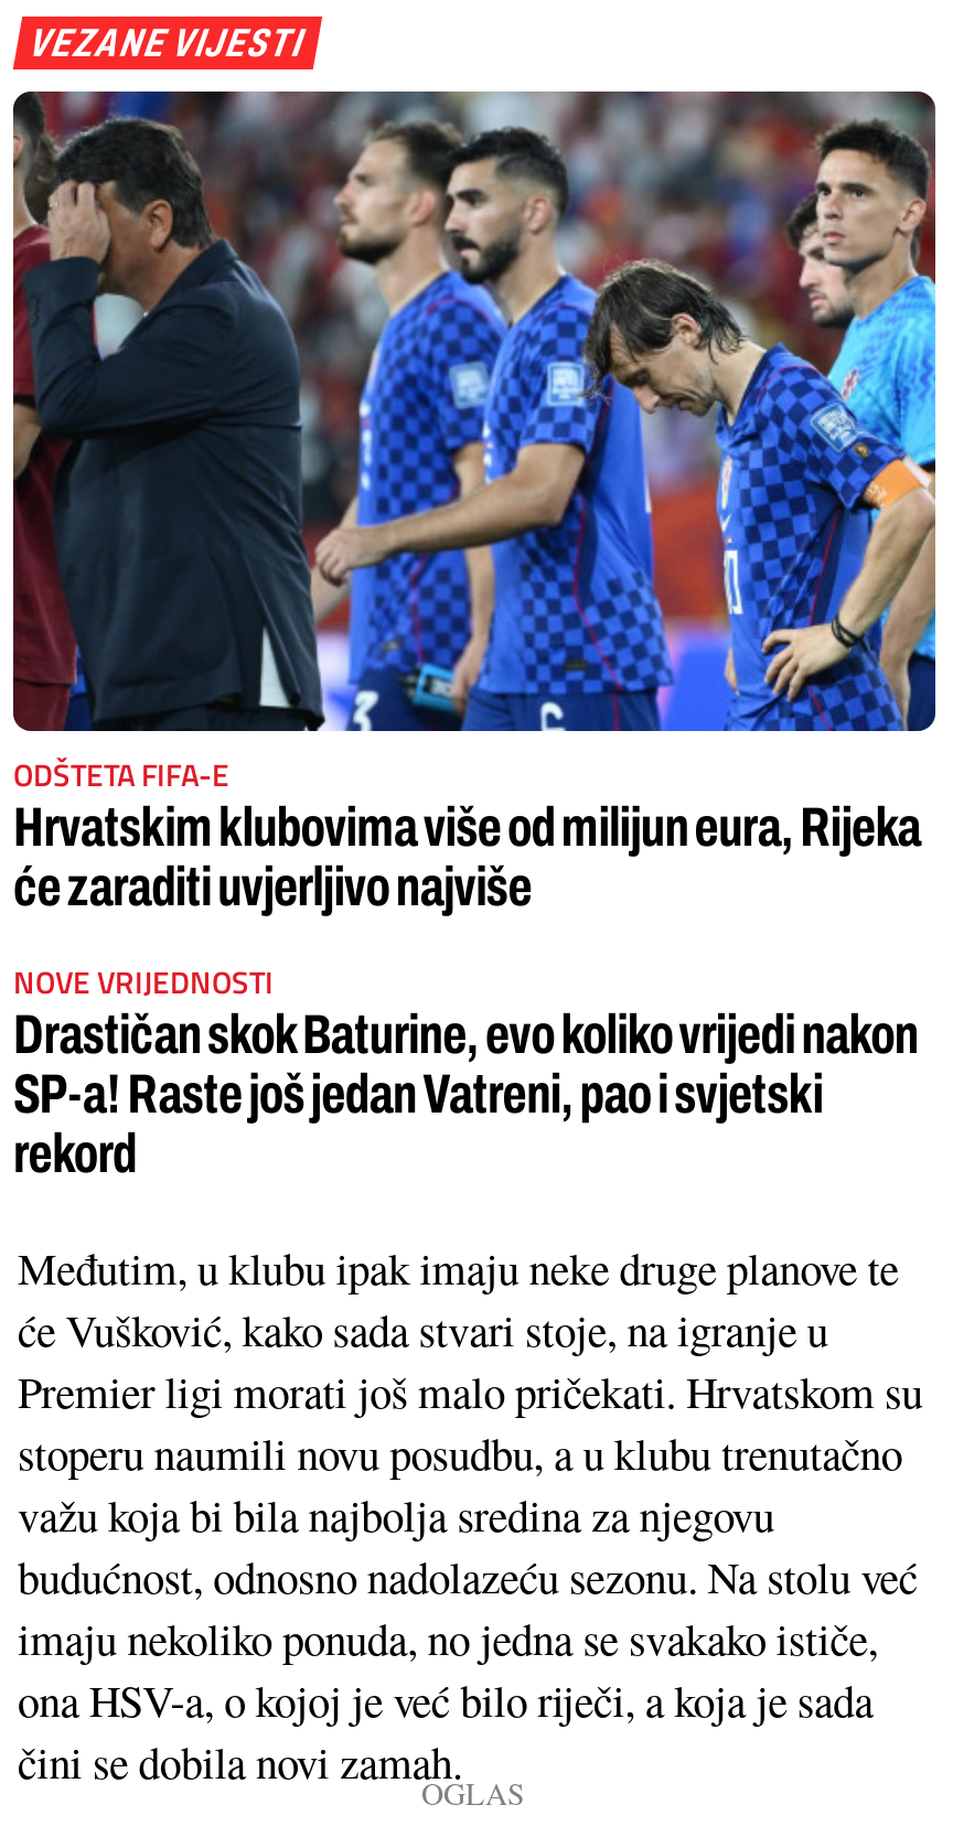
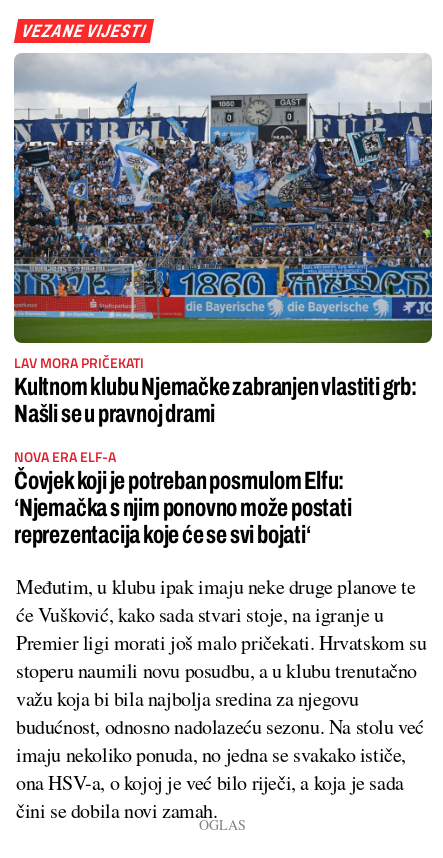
- [image]
- ODŠTETA FIFA-E
- Hrvatskim klubovima više od milijun eura, Rijeka
- će zaraditi uvjerljivo najviše
+ [image]
+ LAV MORA PRIČEKATI
+ Kultnom klubu Njemačke zabranjen vlastiti grb:
+ Našli se u pravnoj drami

- NOVE VRIJEDNOSTI
- Drastičan skok Baturine, evo koliko vrijedi nakon
- SP-a! Raste još jedan Vatreni, pao i svjetski
- rekord
+ NOVA ERA ELF-A
+ Čovjek koji je potreban posrnulom Elfu:
+ ‘Njemačka s njim ponovno može postati
+ reprezentacija koje će se svi bojati‘
